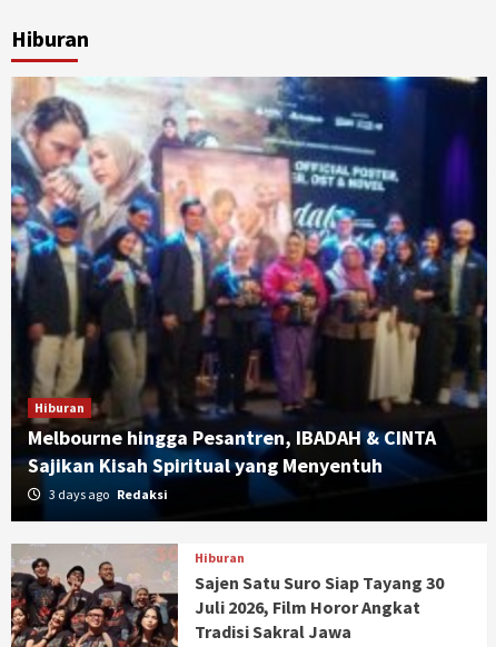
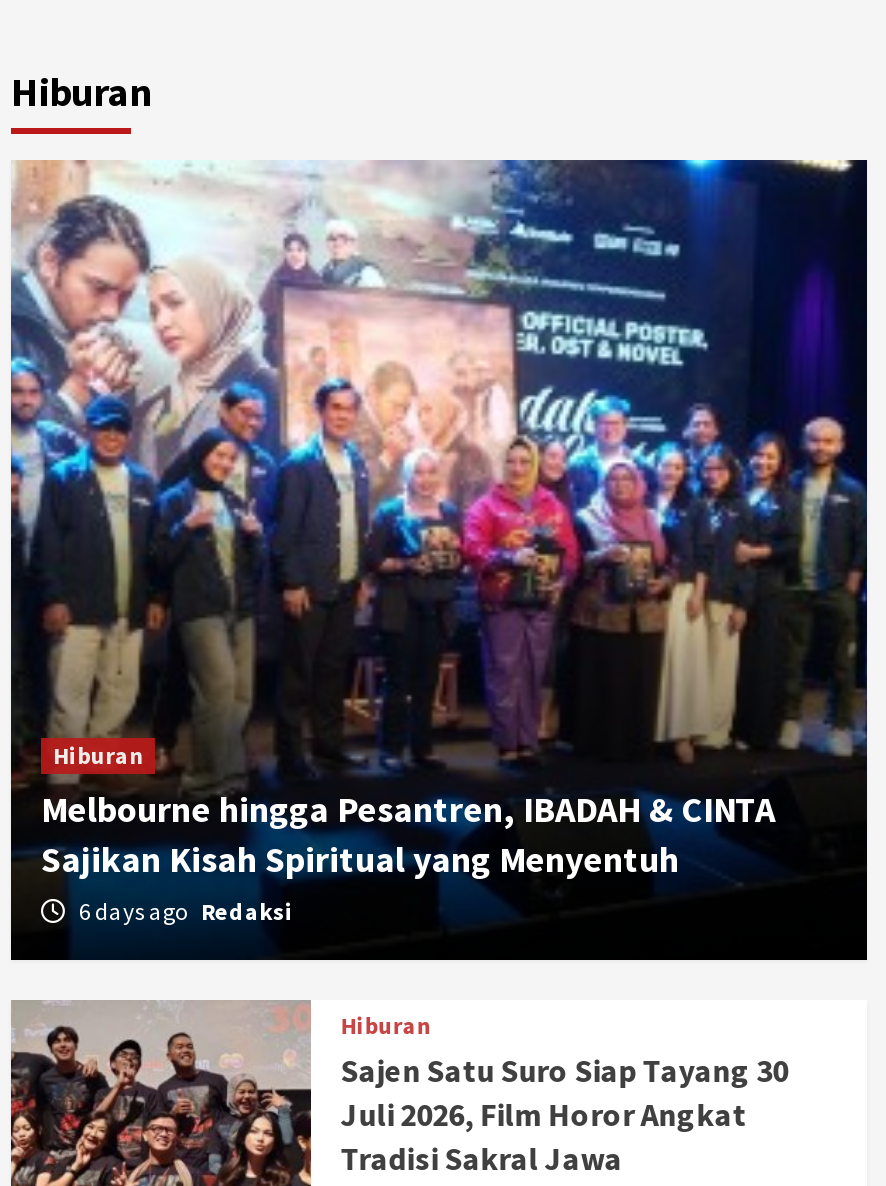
- 3 days ago Redaksi
+ 6 days ago Redaksi
